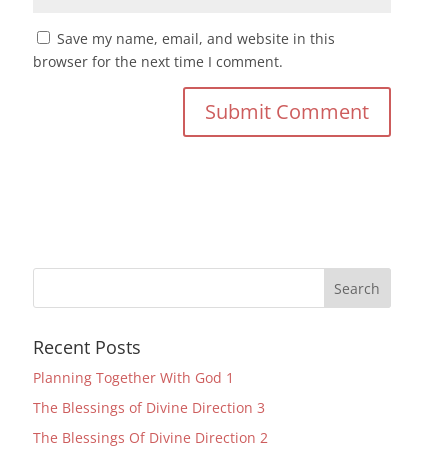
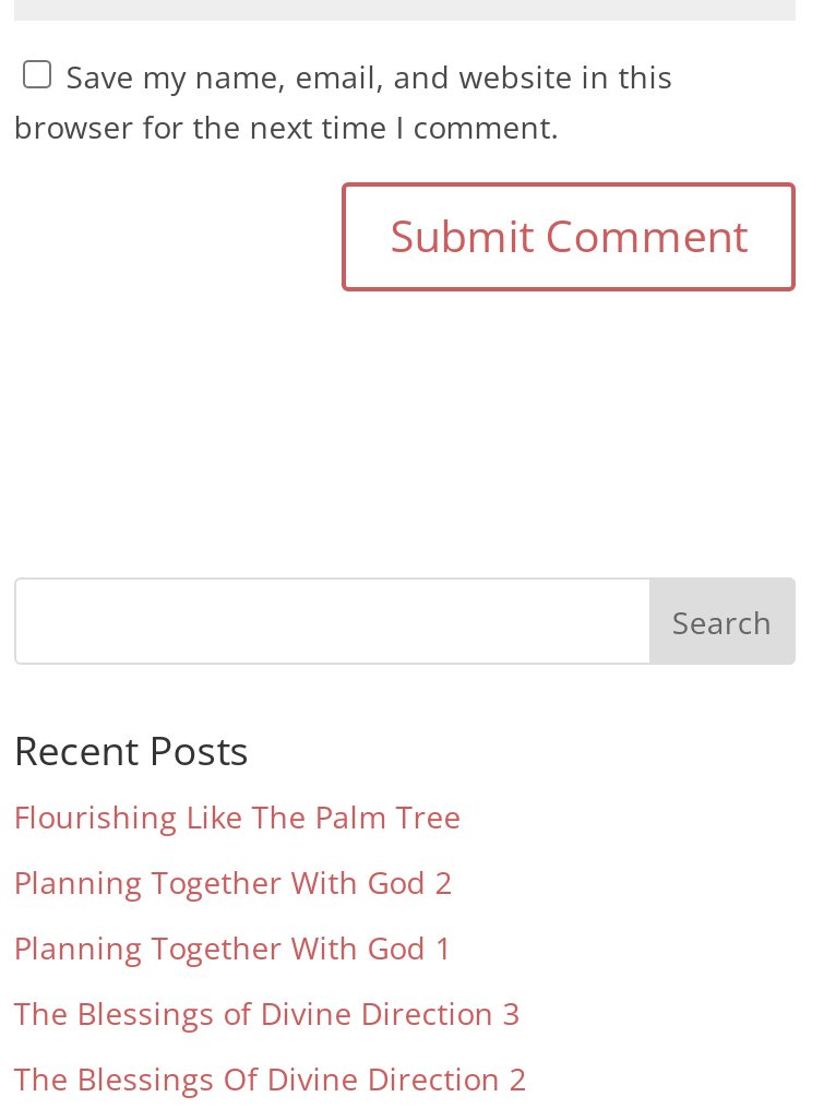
+ Flourishing Like The Palm Tree
+ Planning Together With God 2
